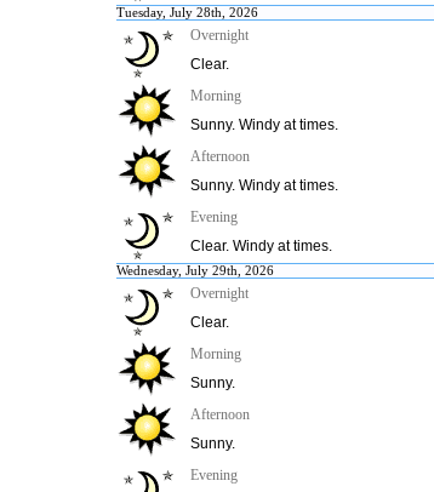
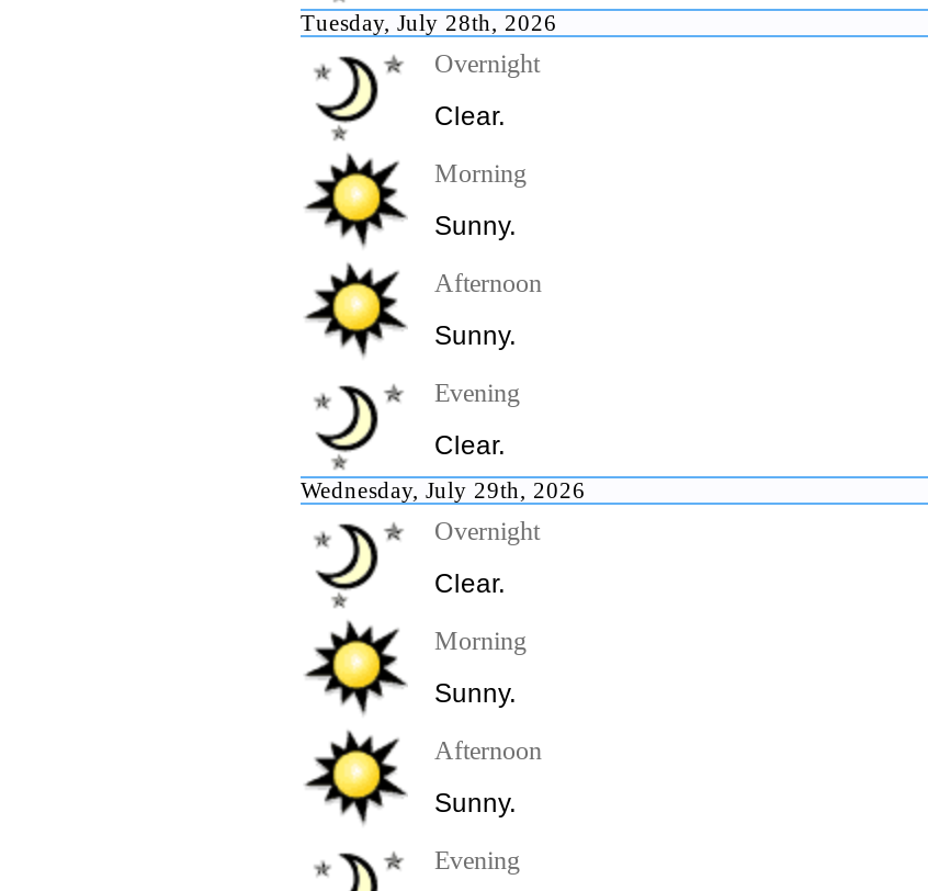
- Sunny. Windy at times.
+ Sunny.

- Sunny. Windy at times.
+ Sunny.

- Clear. Windy at times.
+ Clear.
